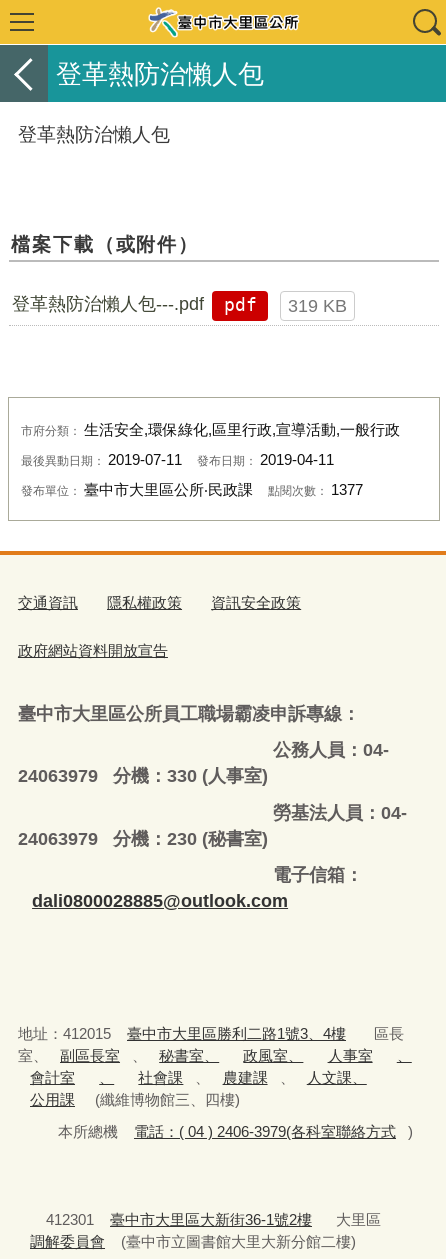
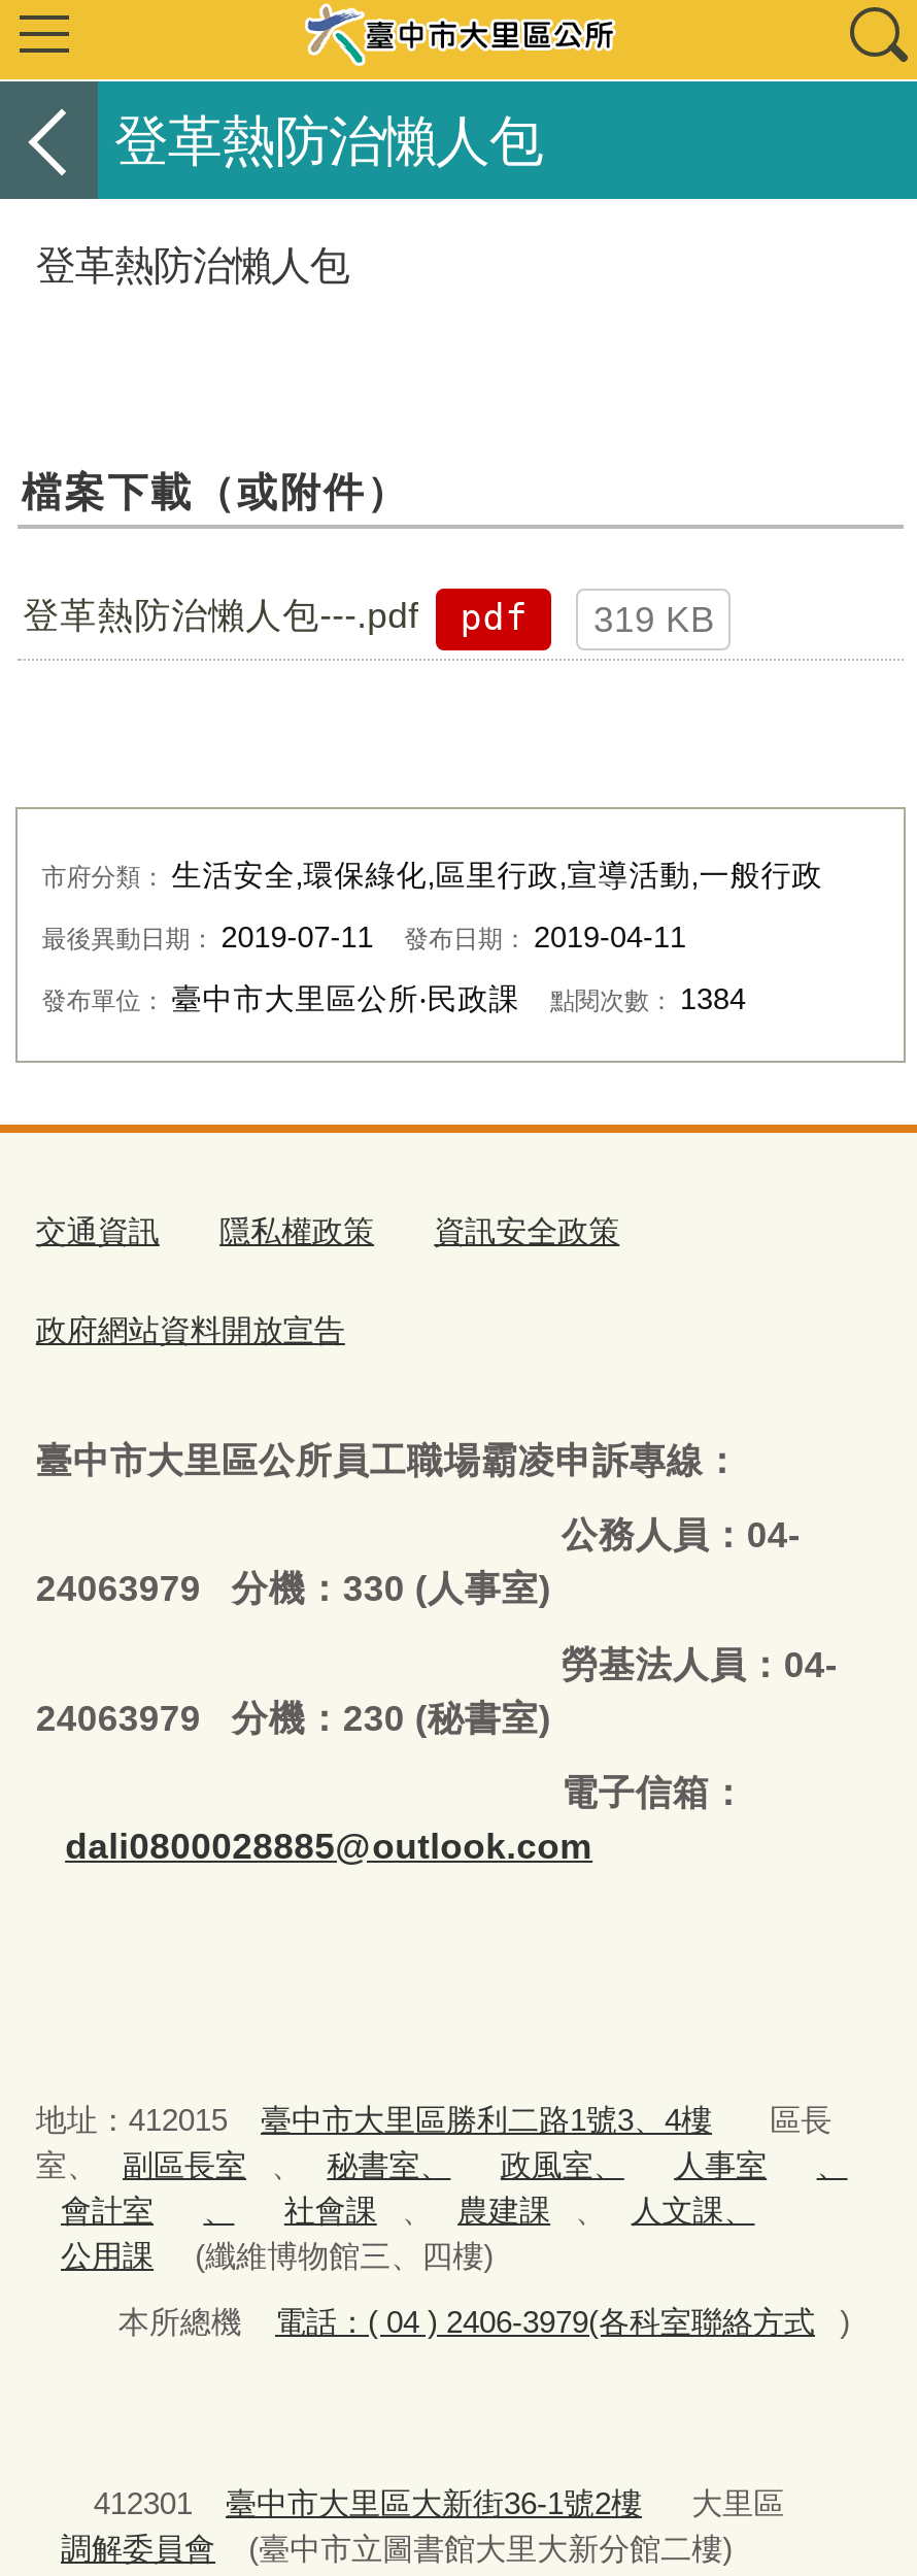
- 發布單位：臺中市大里區公所‧民政課 點閱次數：1377
+ 發布單位：臺中市大里區公所‧民政課 點閱次數：1384
